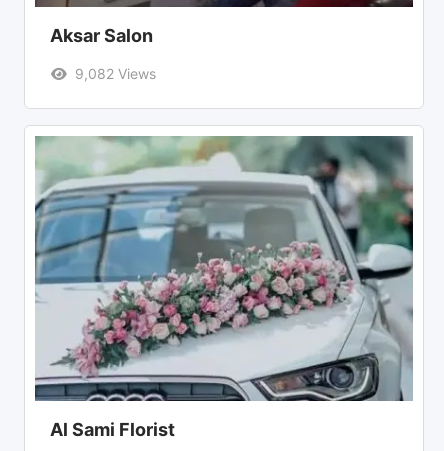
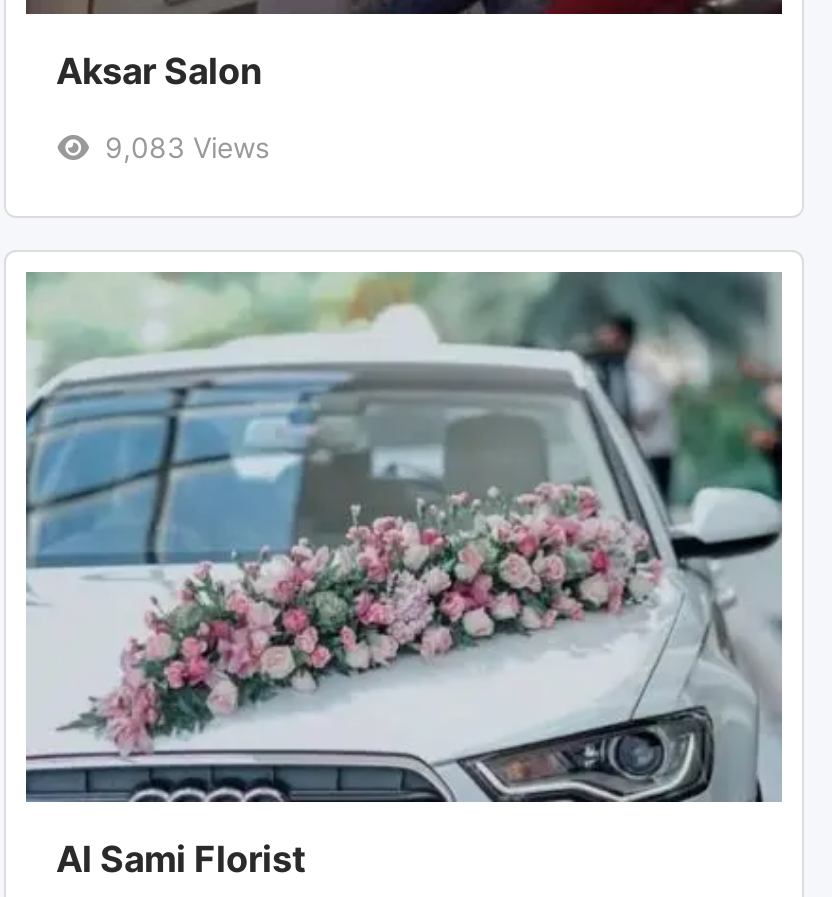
- 9,082 Views
+ 9,083 Views
